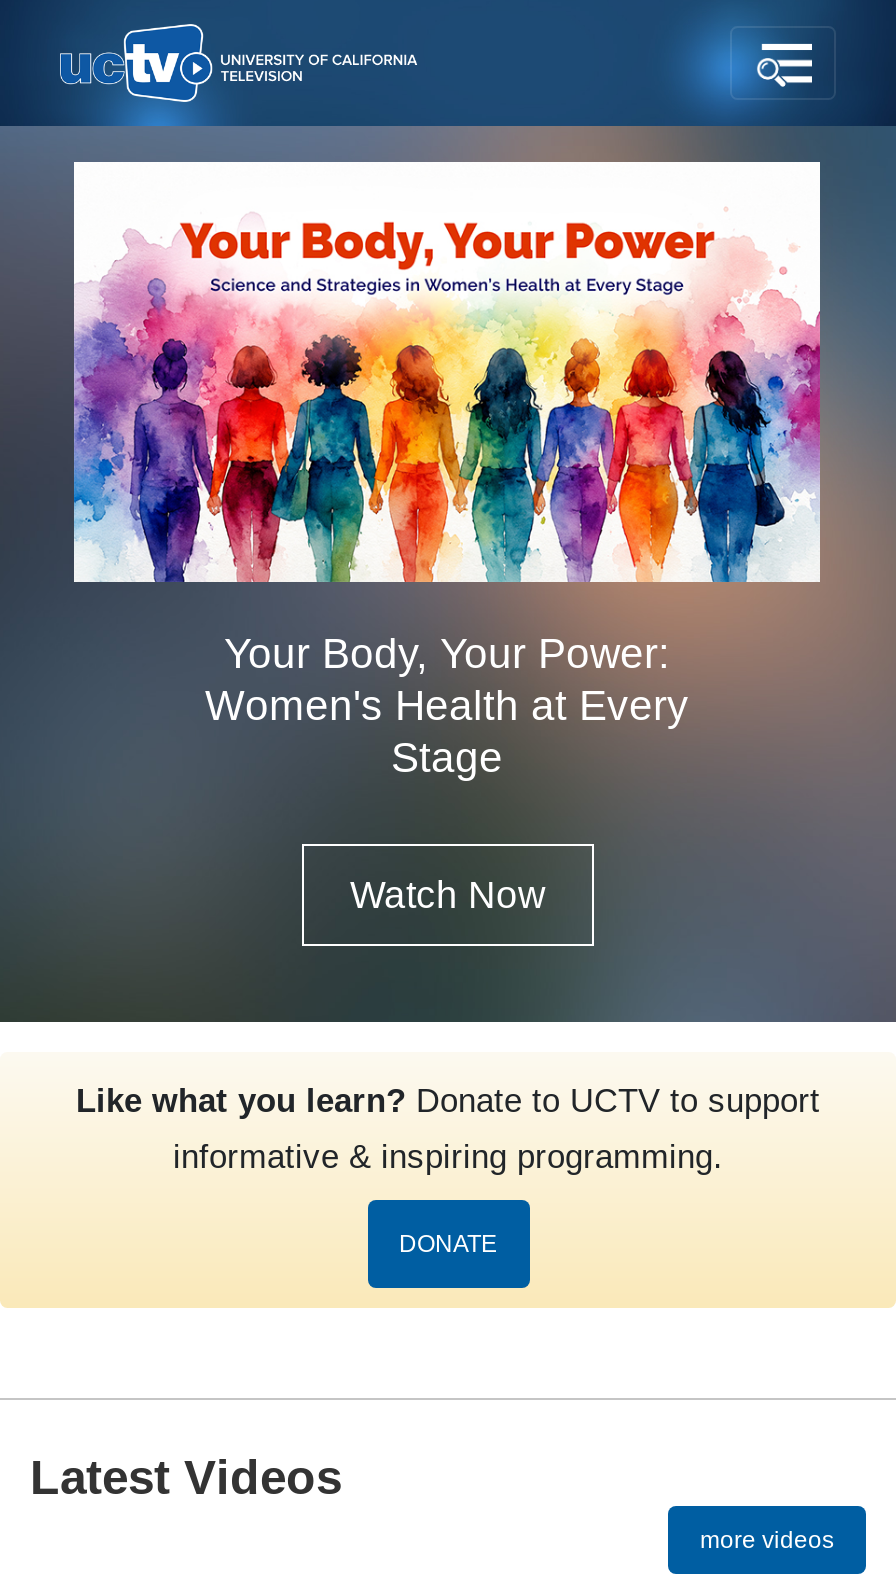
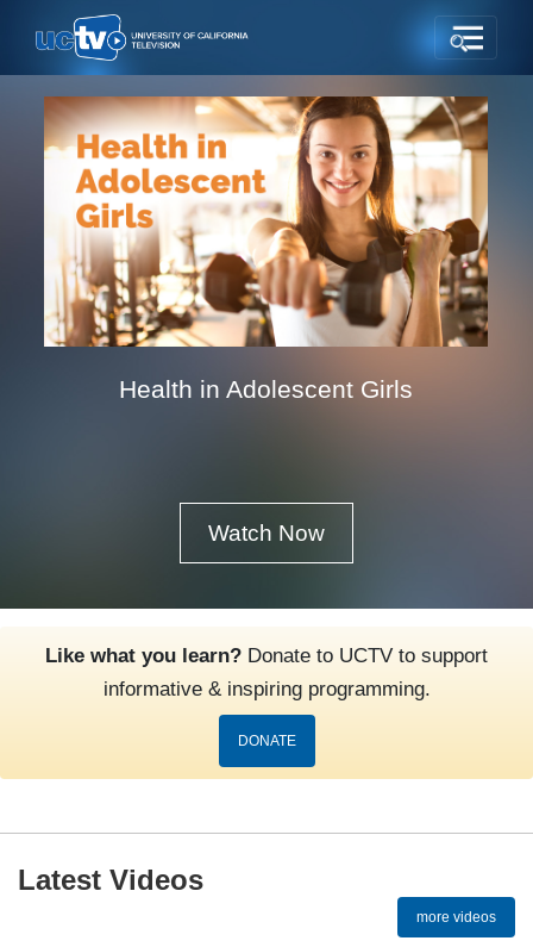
- [image]
- Your Body, Your Power:
- Women's Health at Every
- Stage
+ [image]
+ Health in Adolescent Girls
